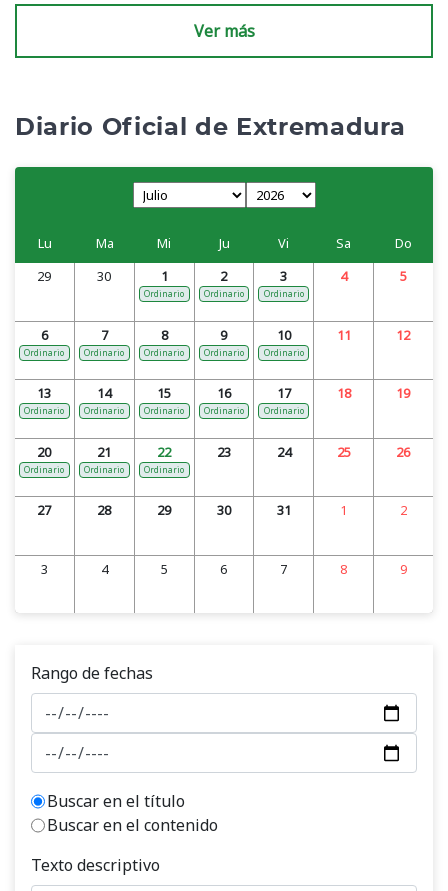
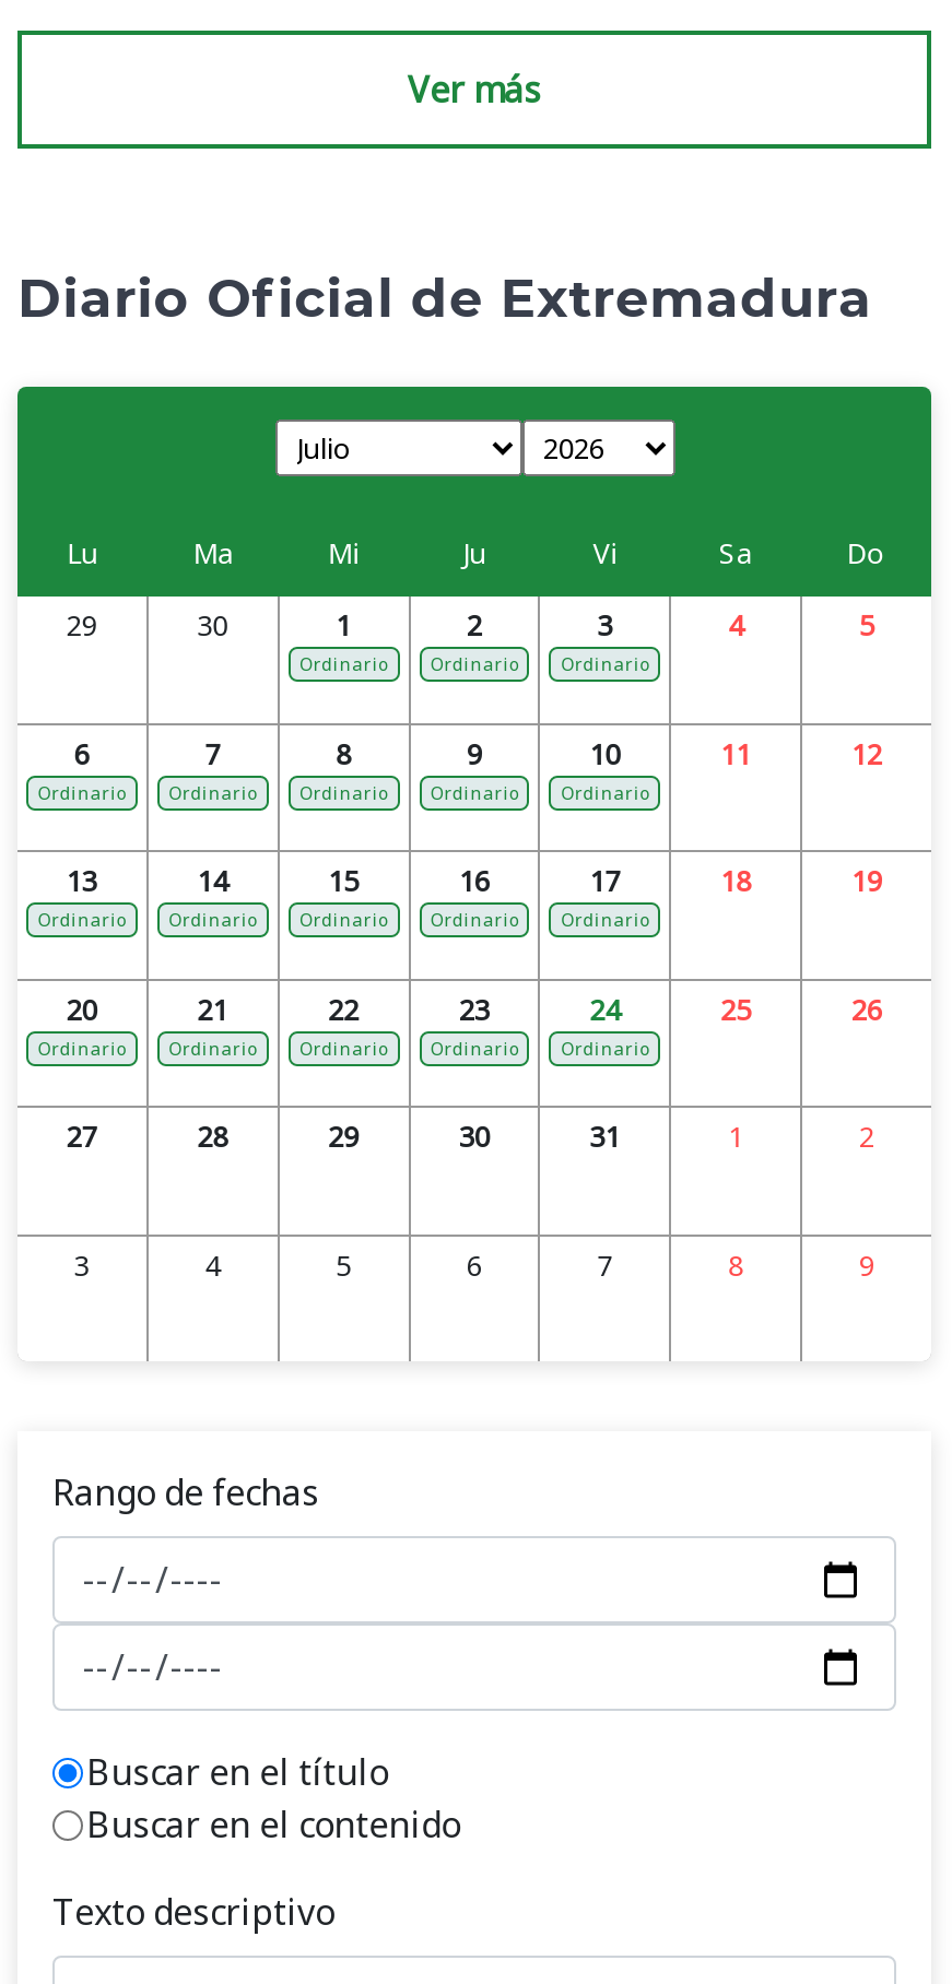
+ Ordinario

+ Ordinario
